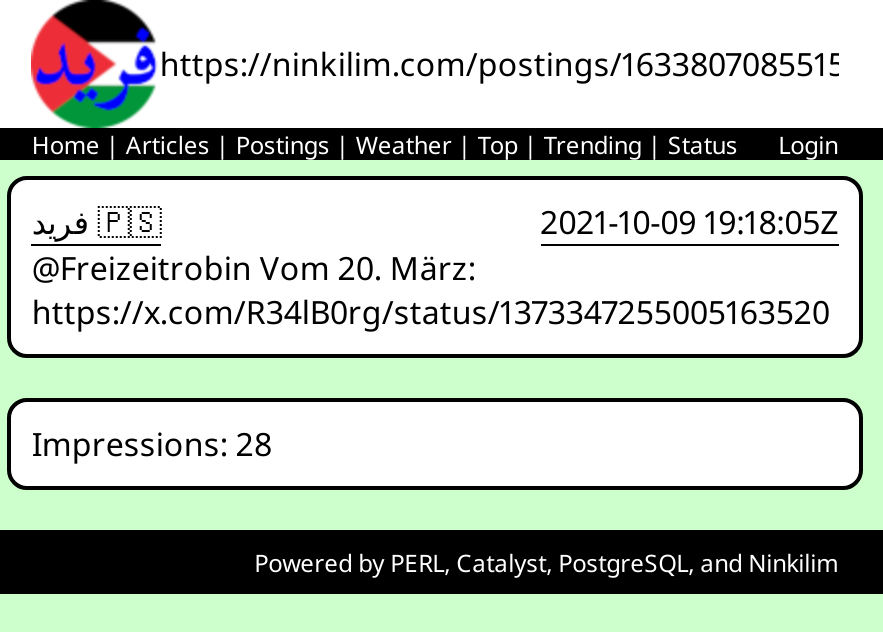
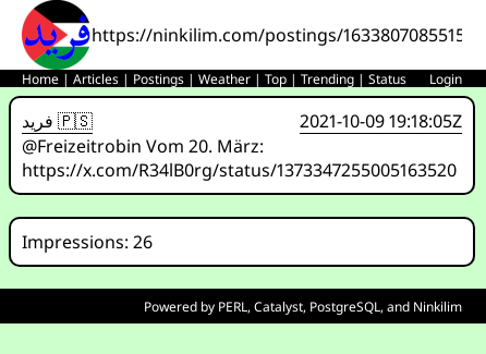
- Impressions: 28
+ Impressions: 26
